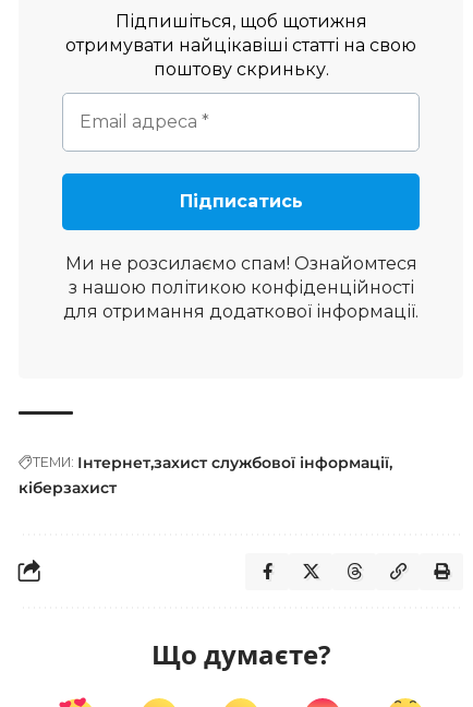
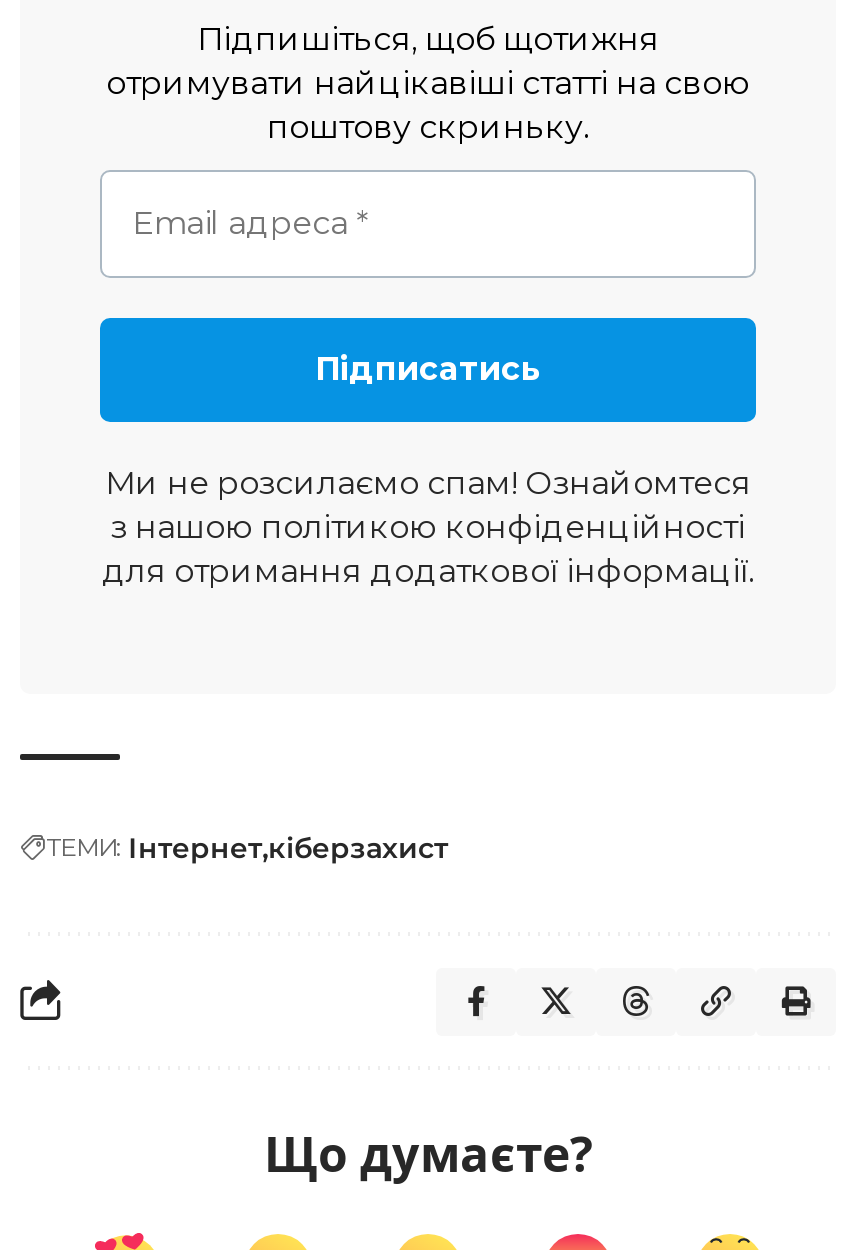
- ТЕМИ: Інтернет захист службової інформації
- кіберзахист
+ ТЕМИ: Інтернет кіберзахист
